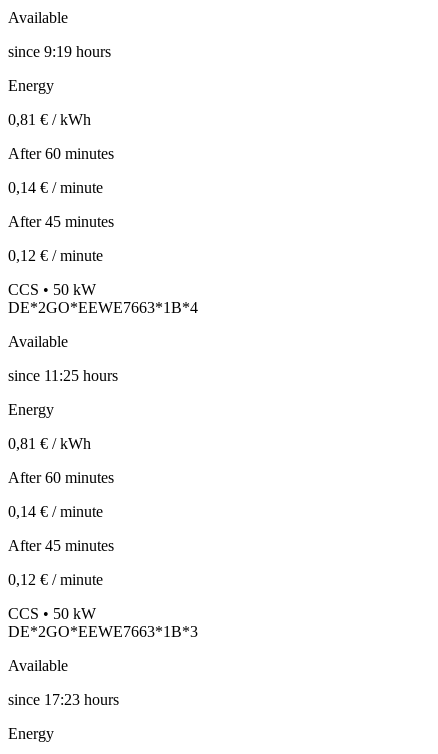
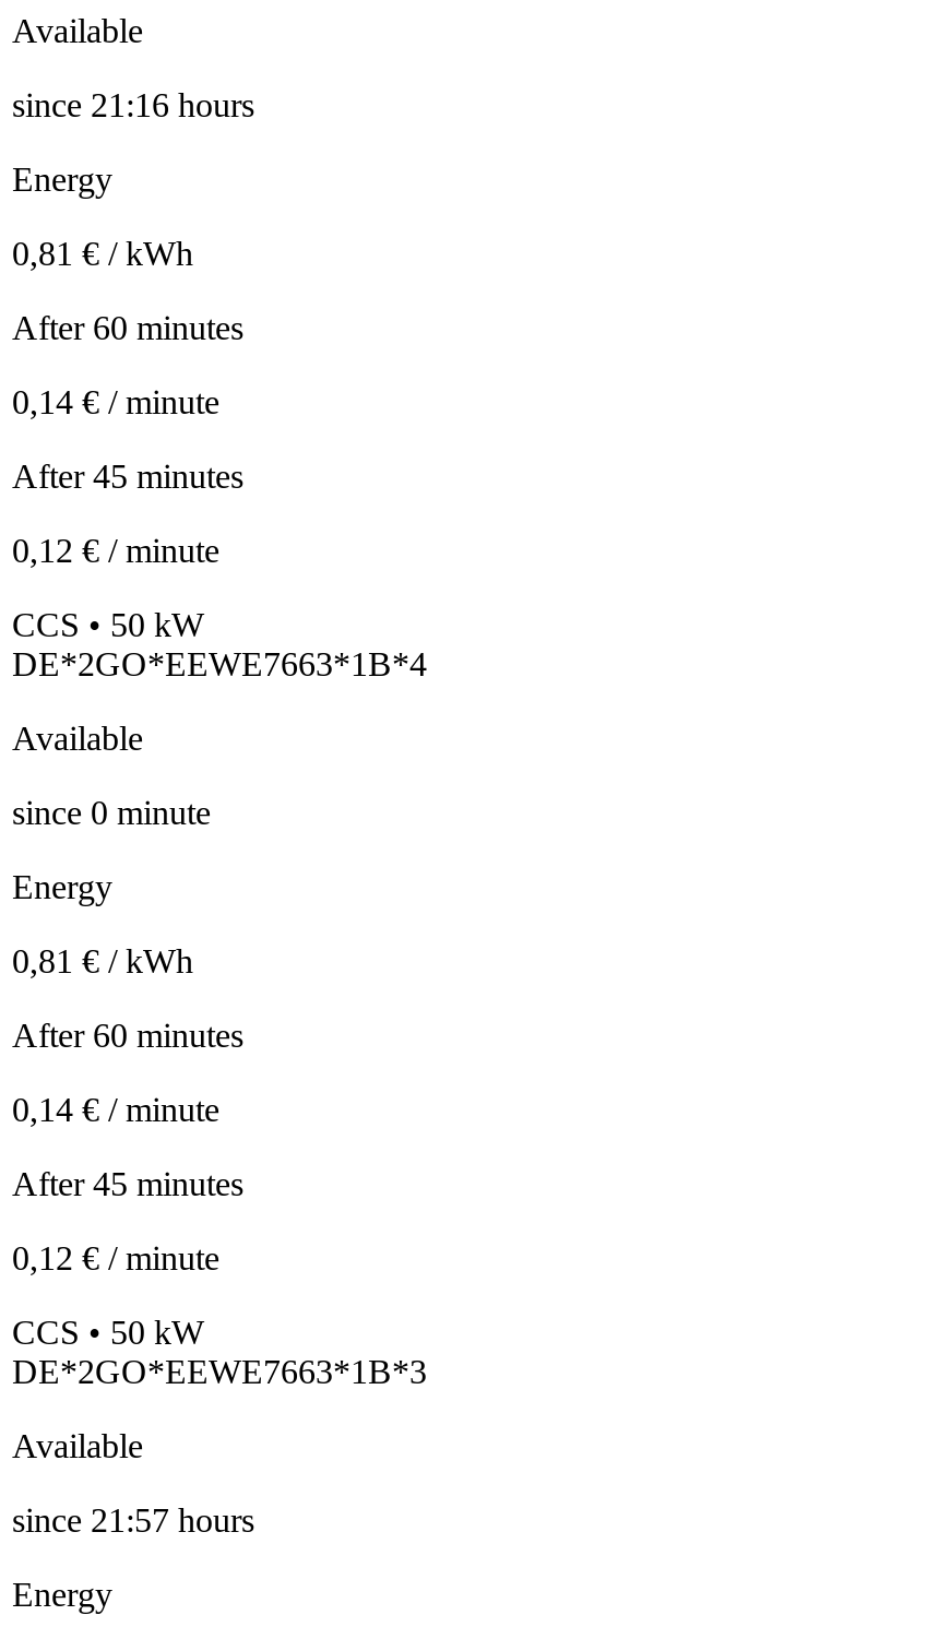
- since 9:19 hours
+ since 21:16 hours

- since 11:25 hours
+ since 0 minute

- since 17:23 hours
+ since 21:57 hours
